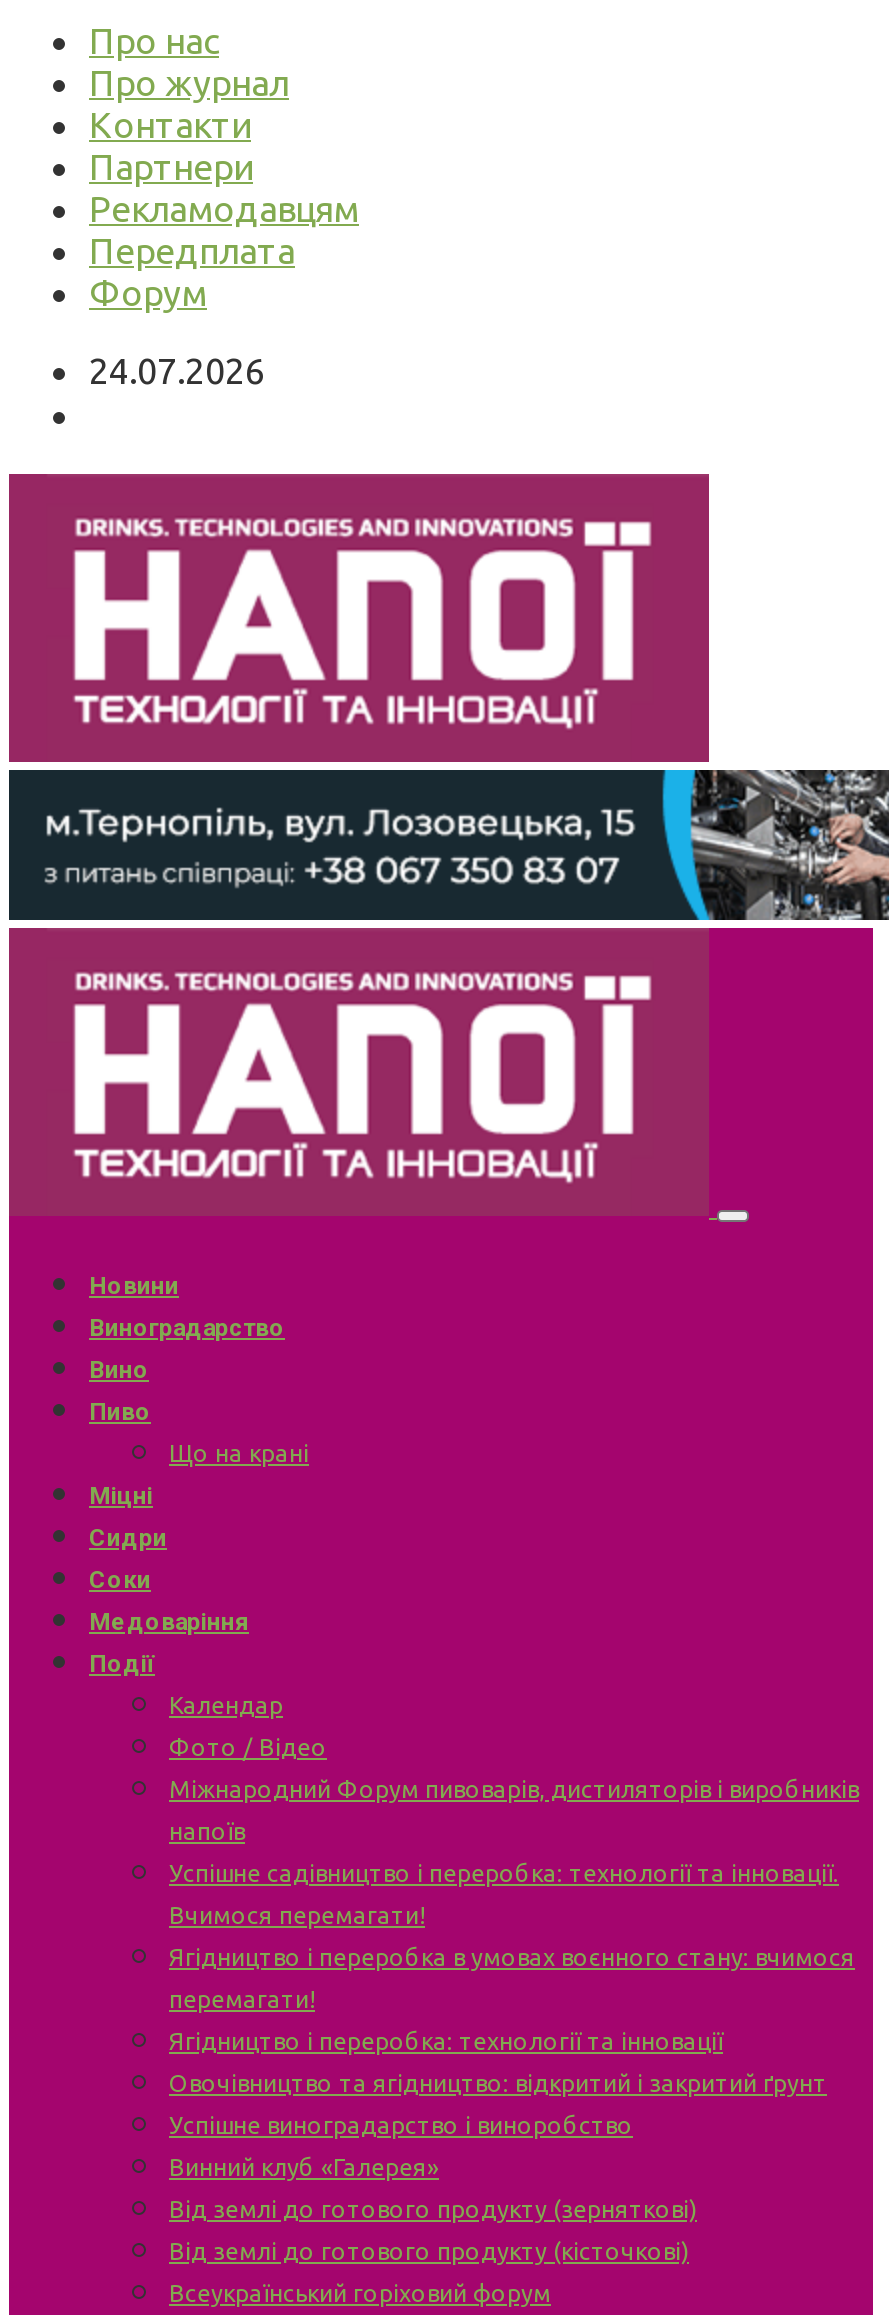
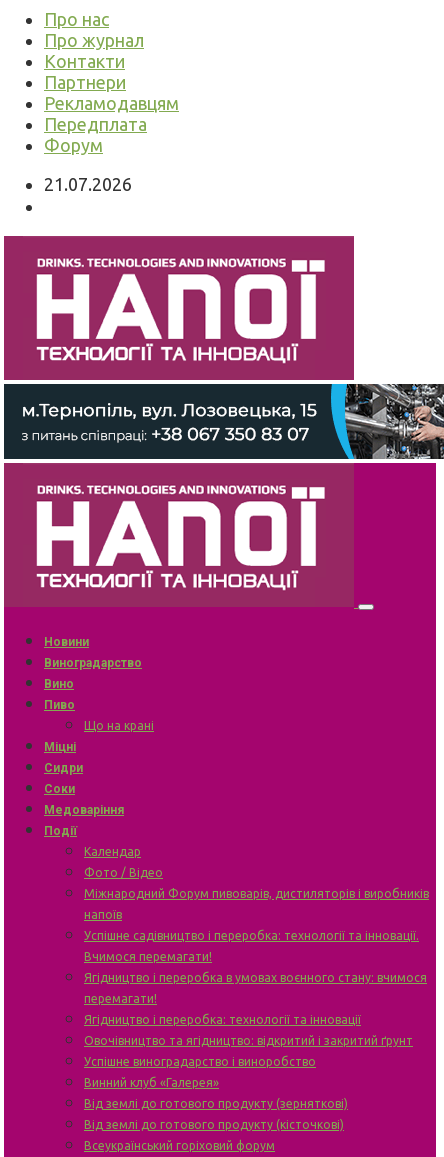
- 24.07.2026
+ 21.07.2026
